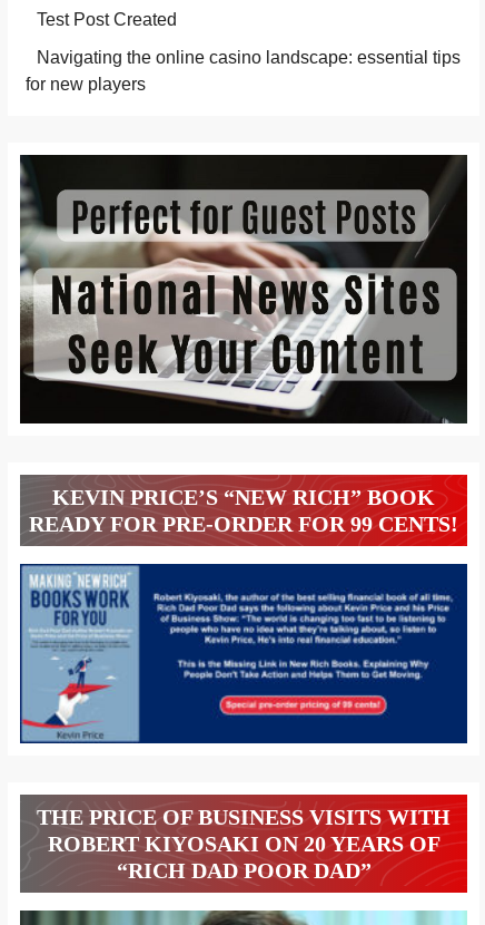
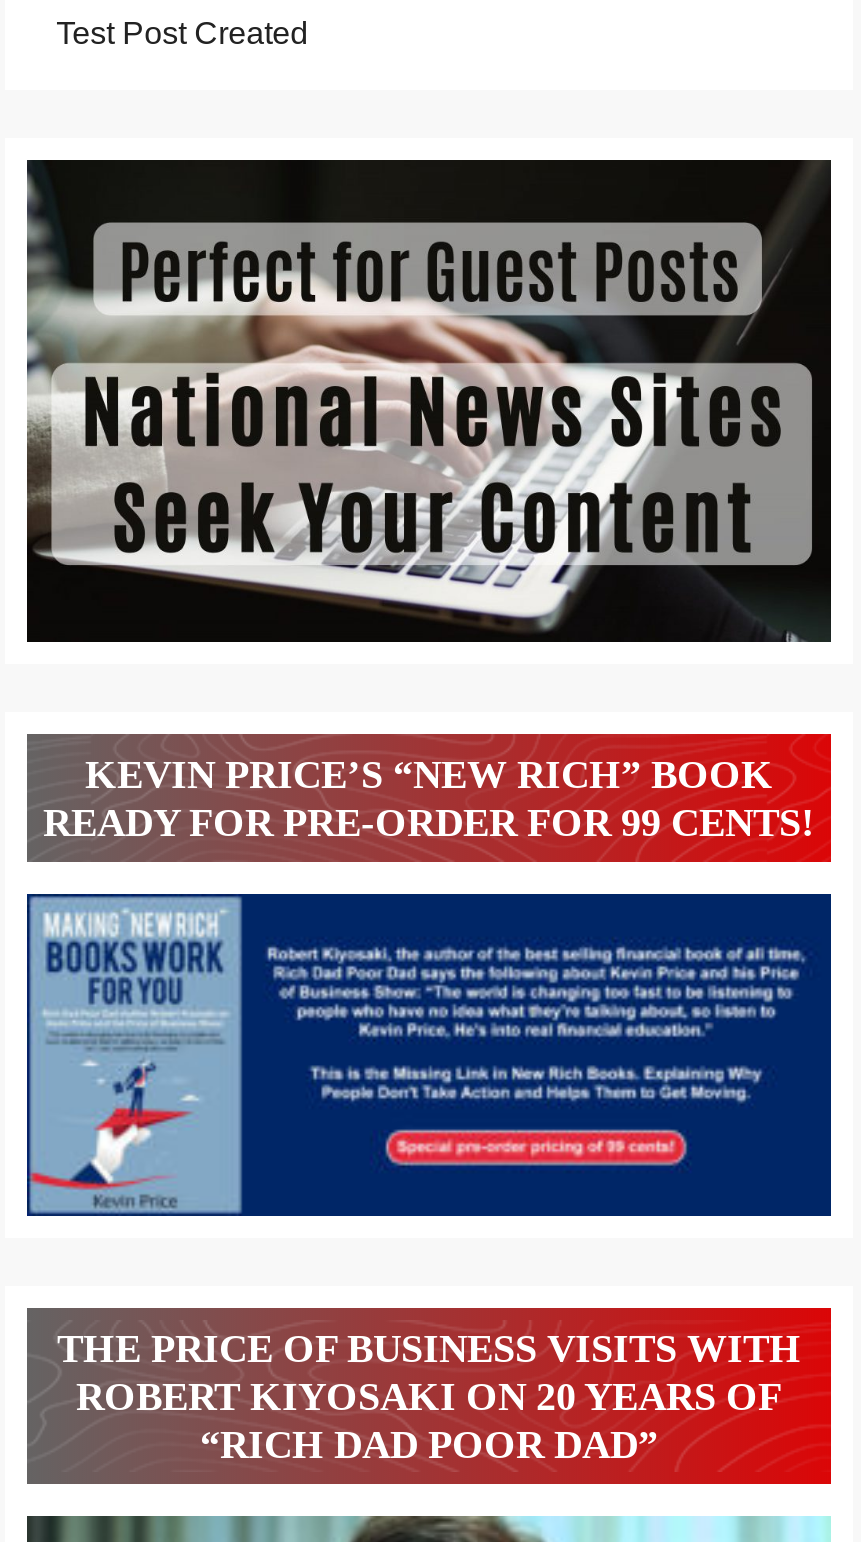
- Navigating the online casino landscape: essential tips
- for new players
